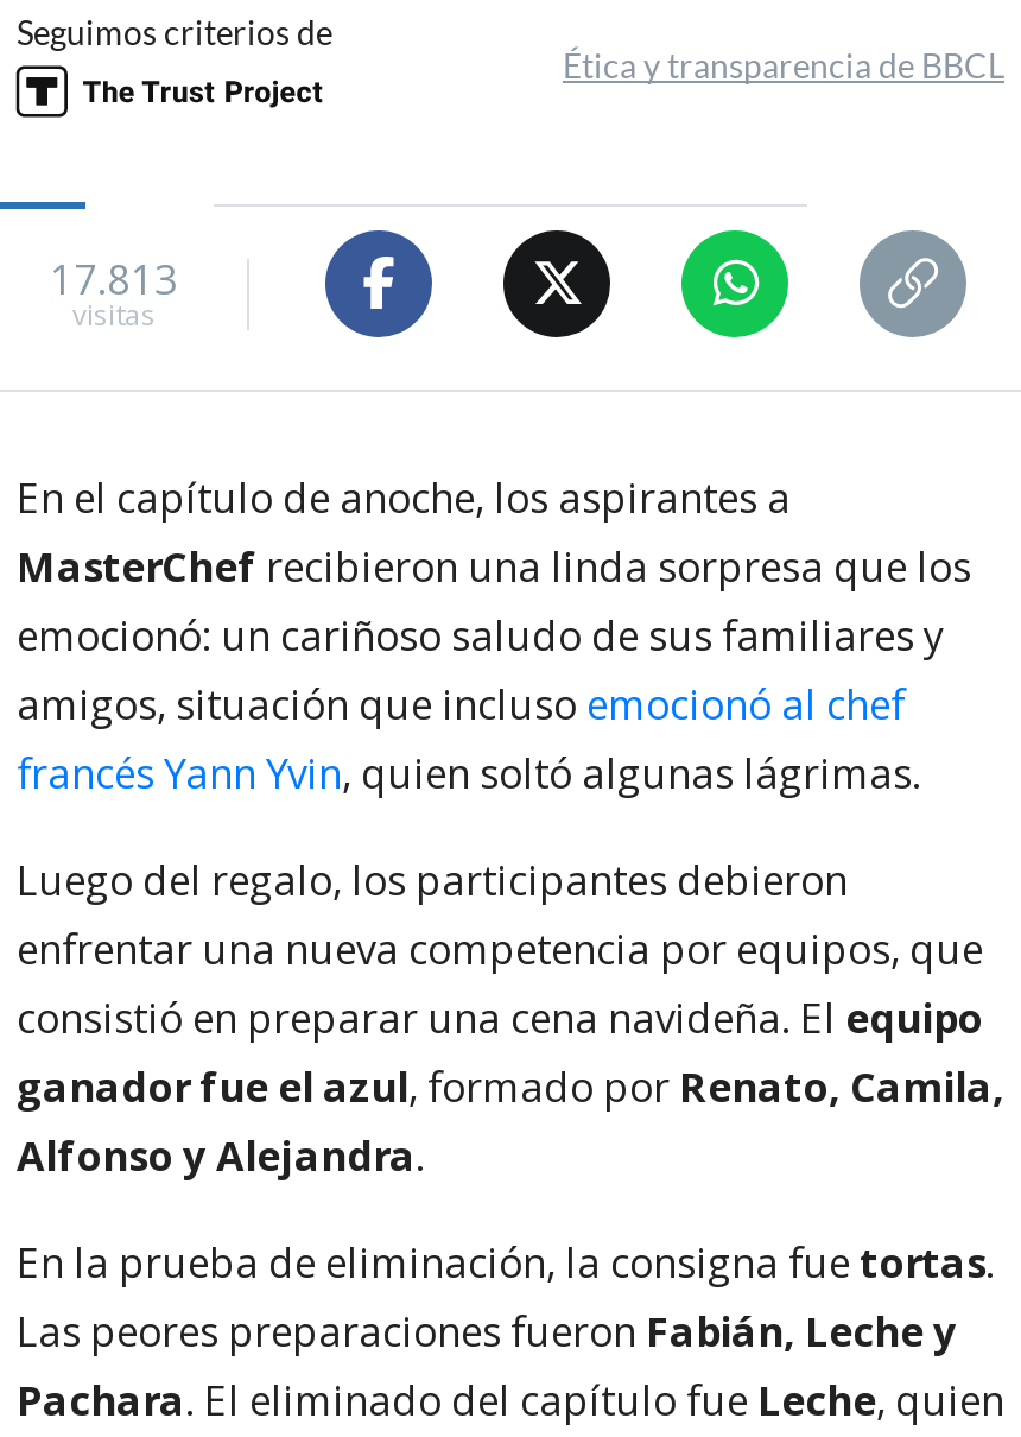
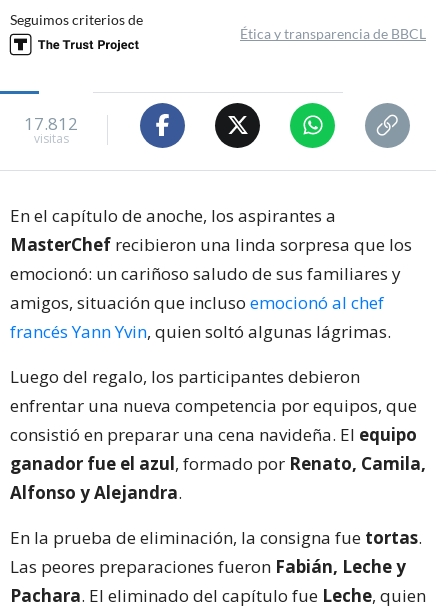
- 17.813
+ 17.812
